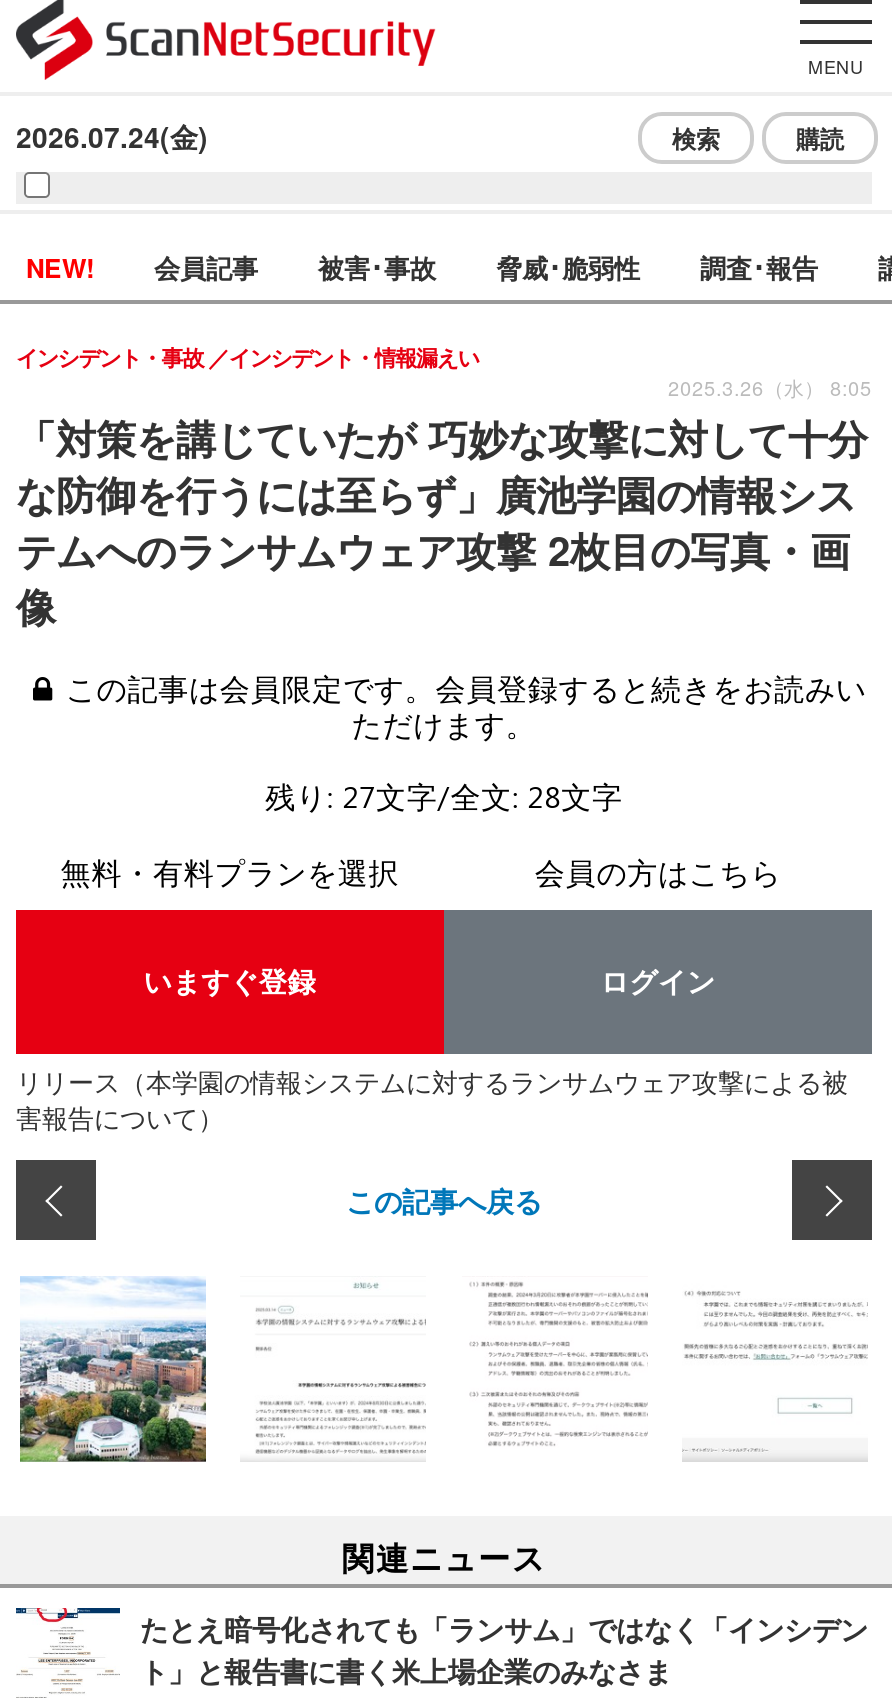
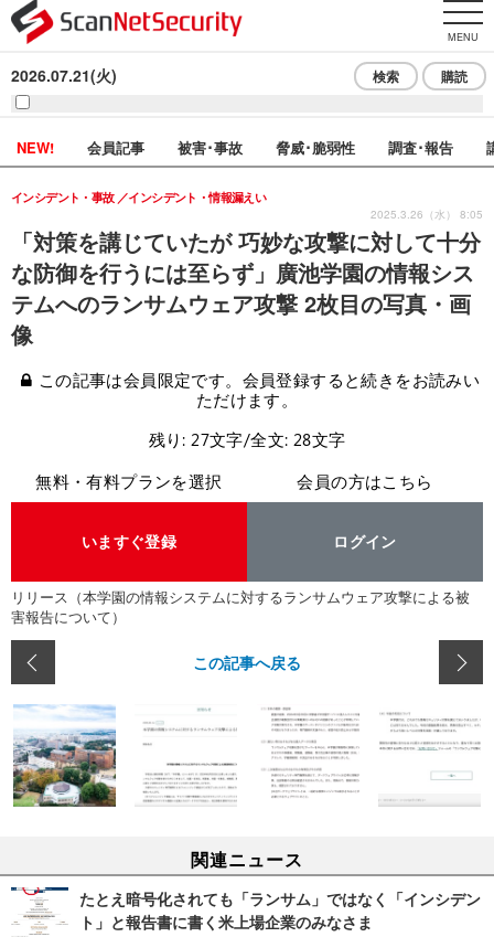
- 2026.07.24(金)
+ 2026.07.21(火)
